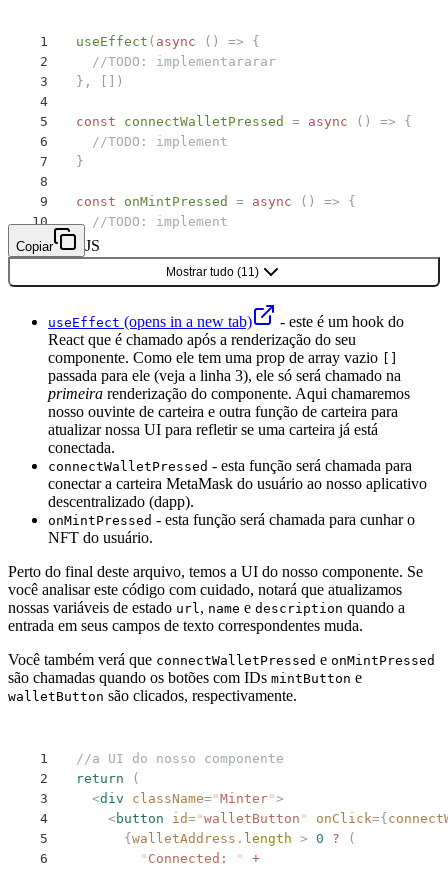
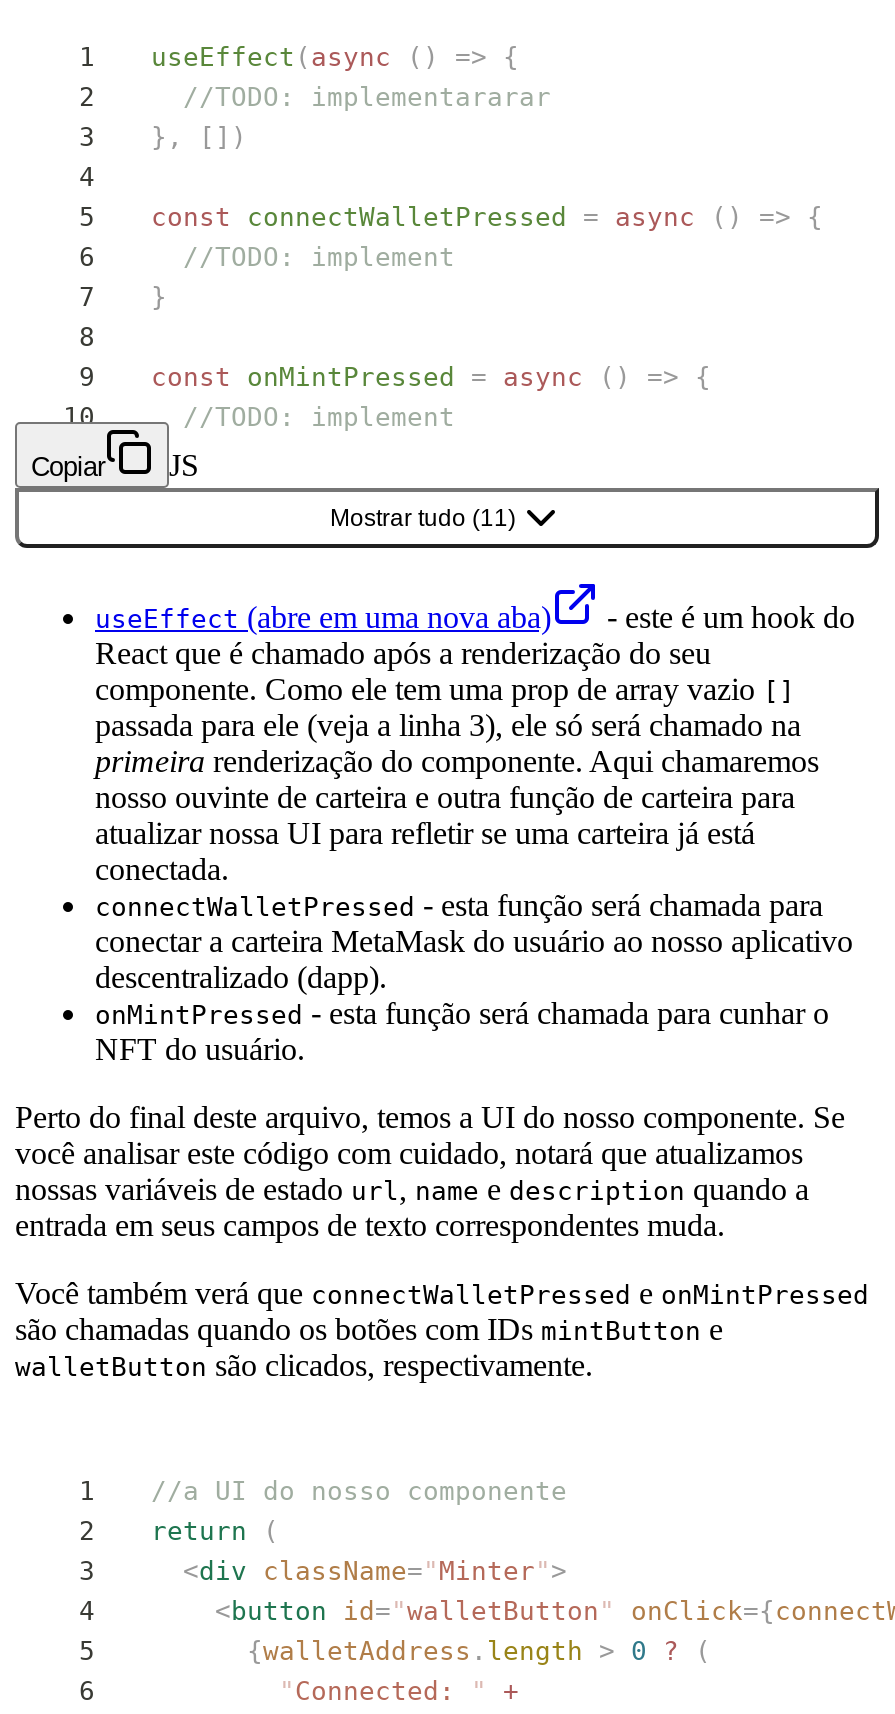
- useEffect (opens in a new tab)
+ useEffect (abre em uma nova aba)
